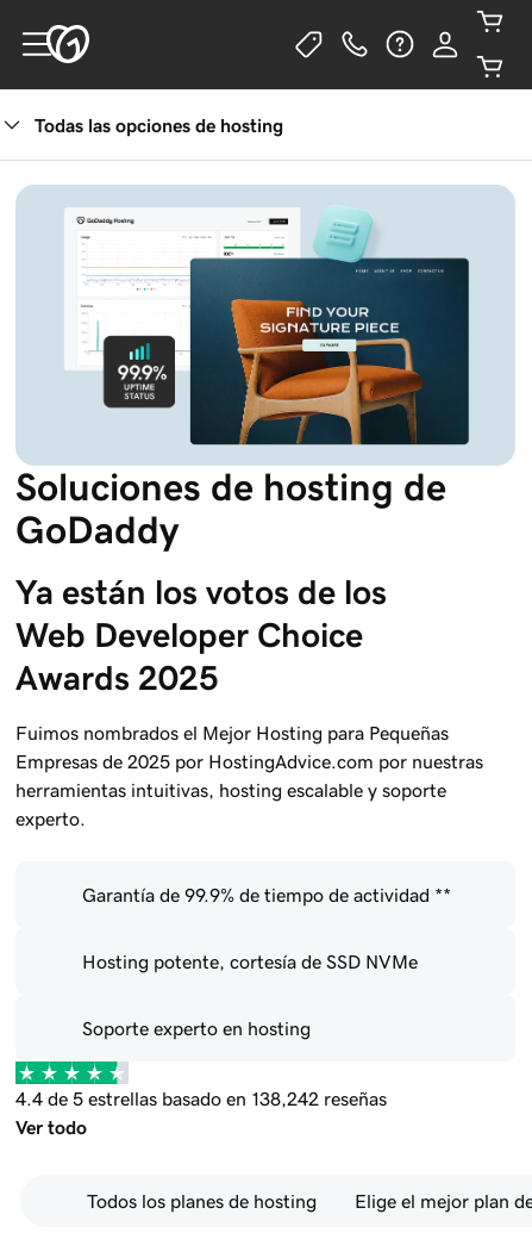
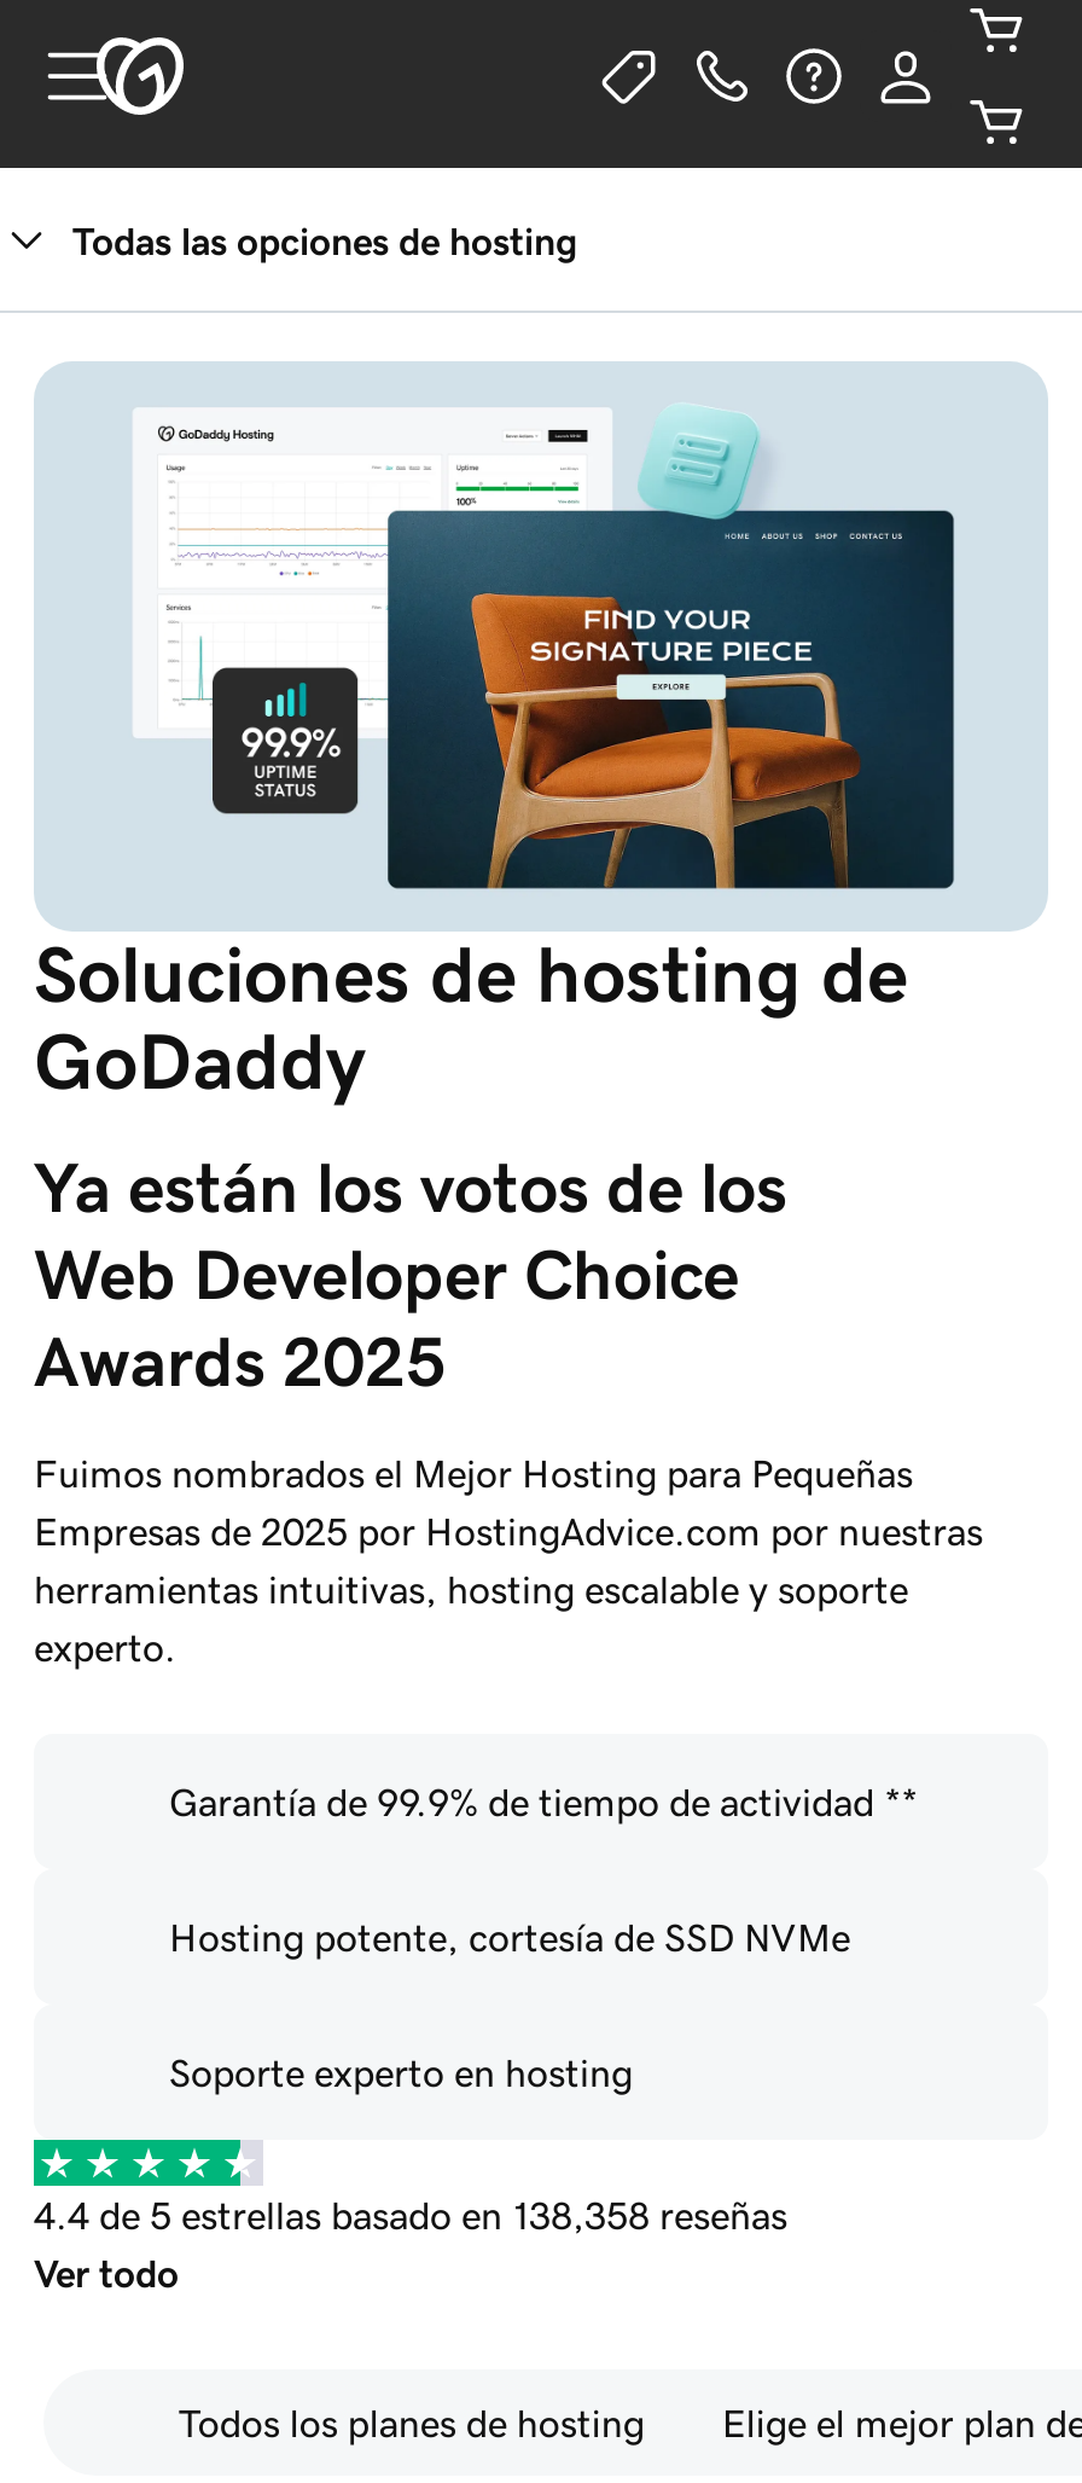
- 4.4 de 5 estrellas basado en 138,242 reseñas
+ 4.4 de 5 estrellas basado en 138,358 reseñas
